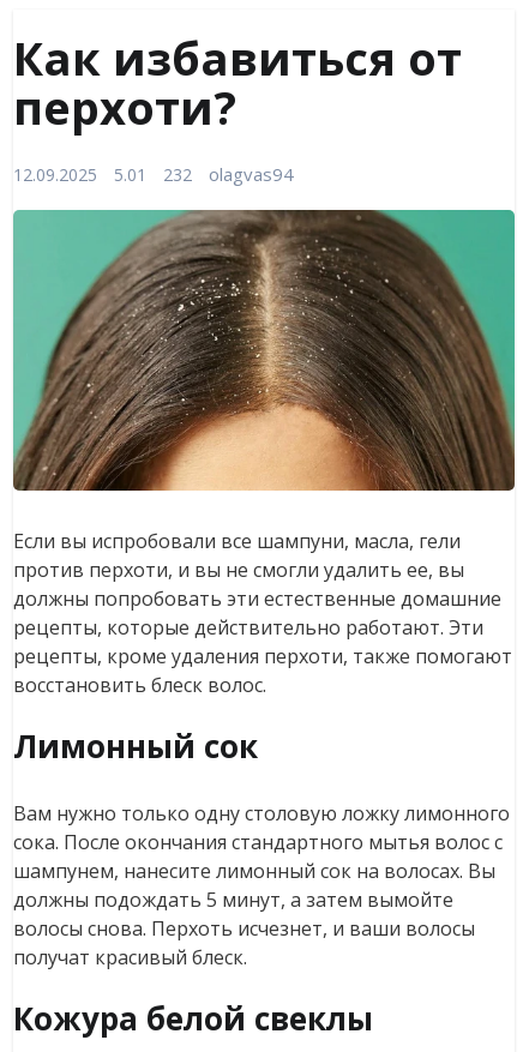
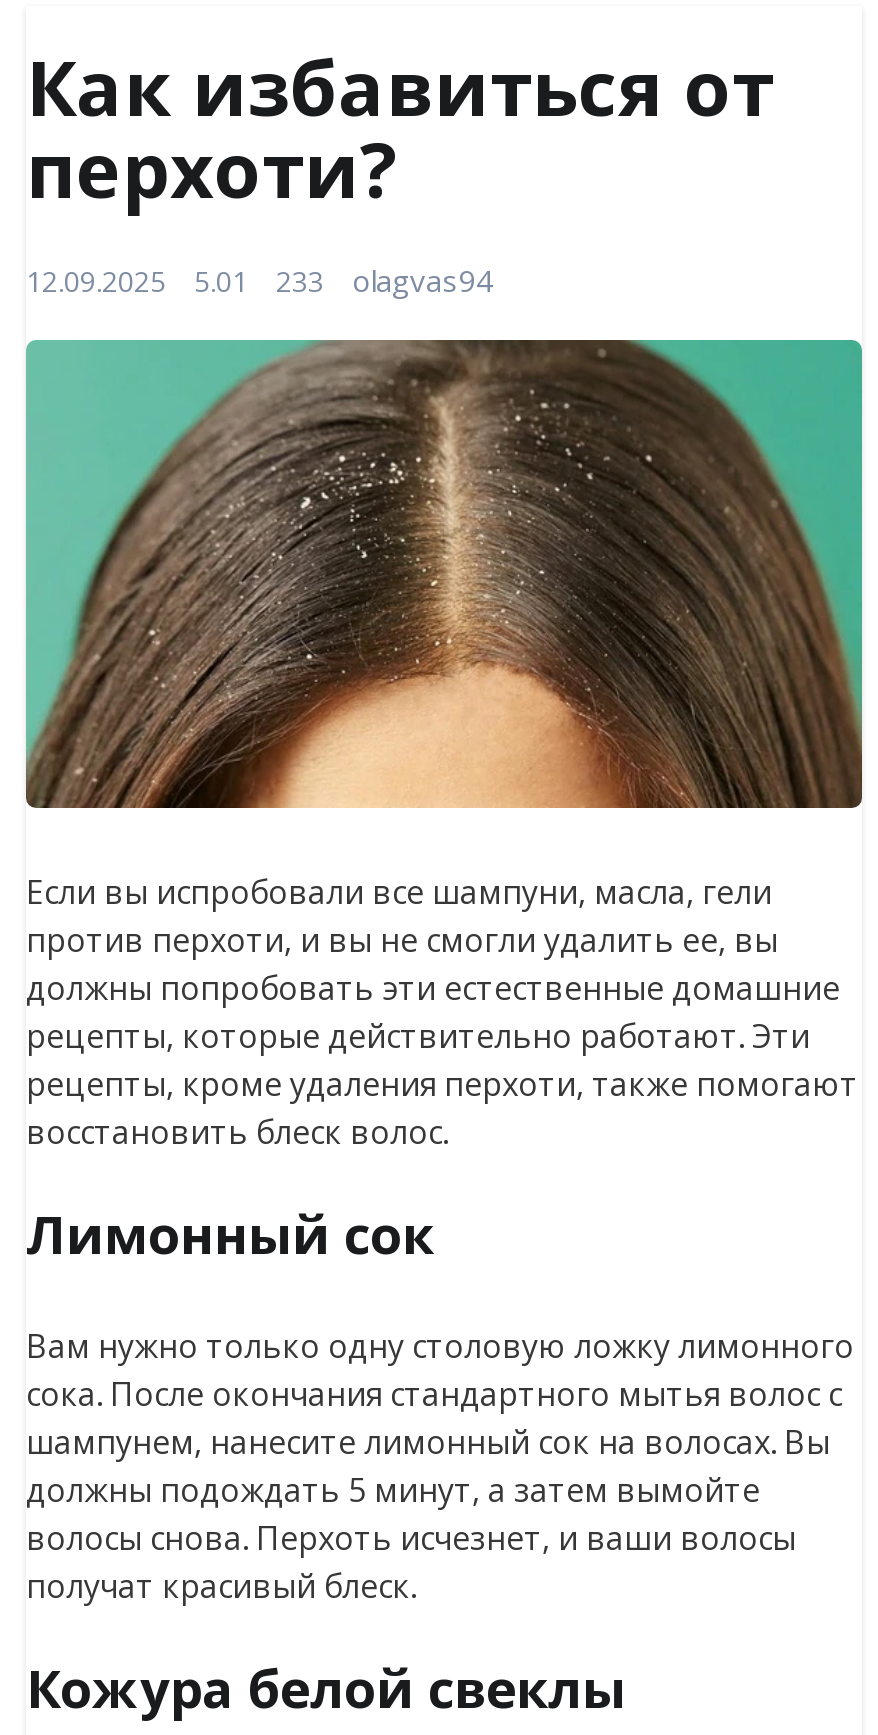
- 12.09.2025 5.01 232 olagvas94
+ 12.09.2025 5.01 233 olagvas94
